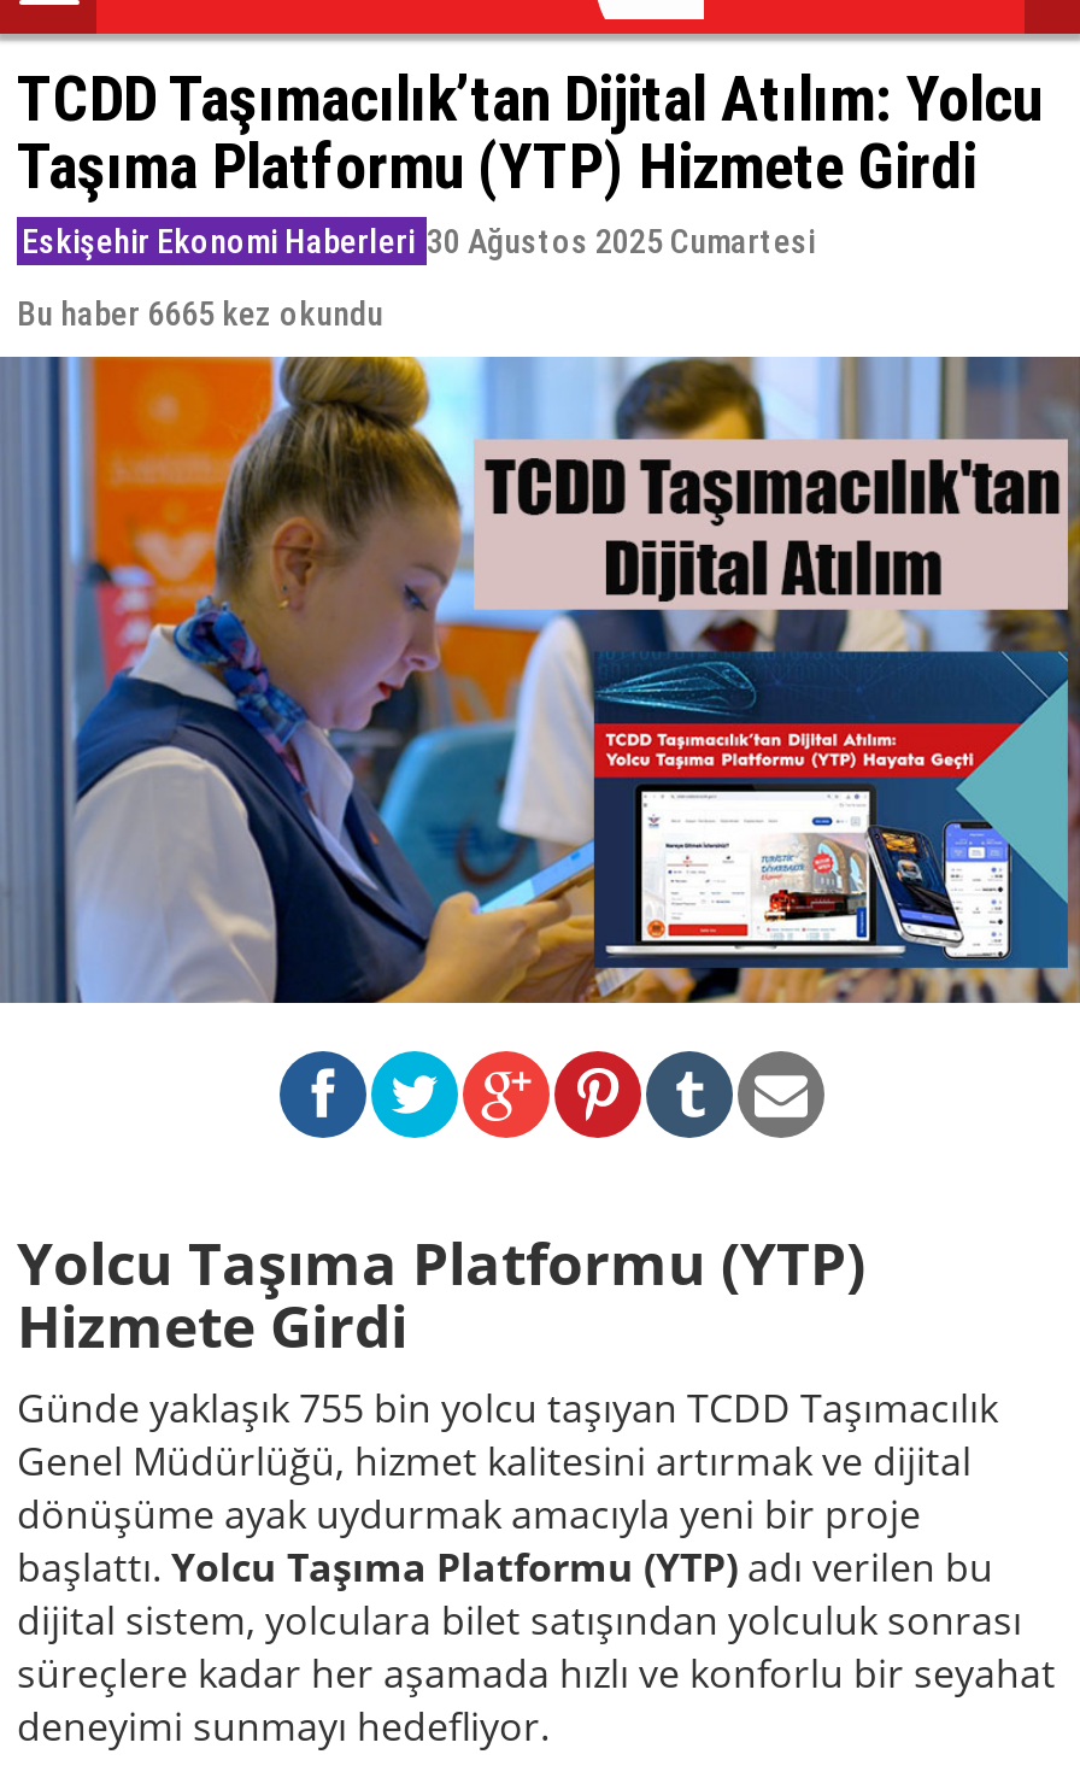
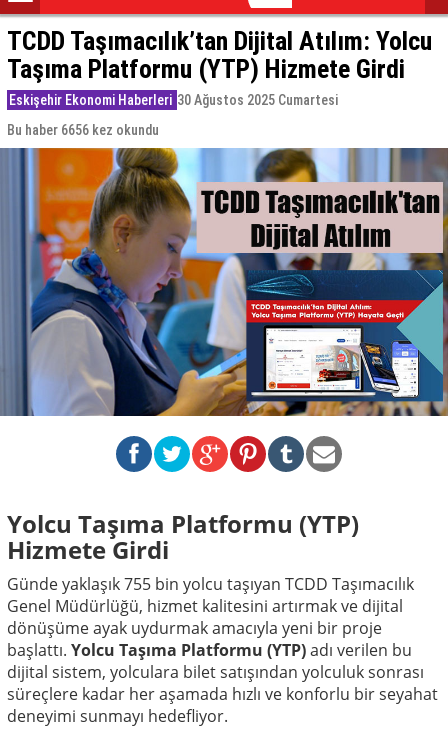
- Bu haber 6665 kez okundu
+ Bu haber 6656 kez okundu
